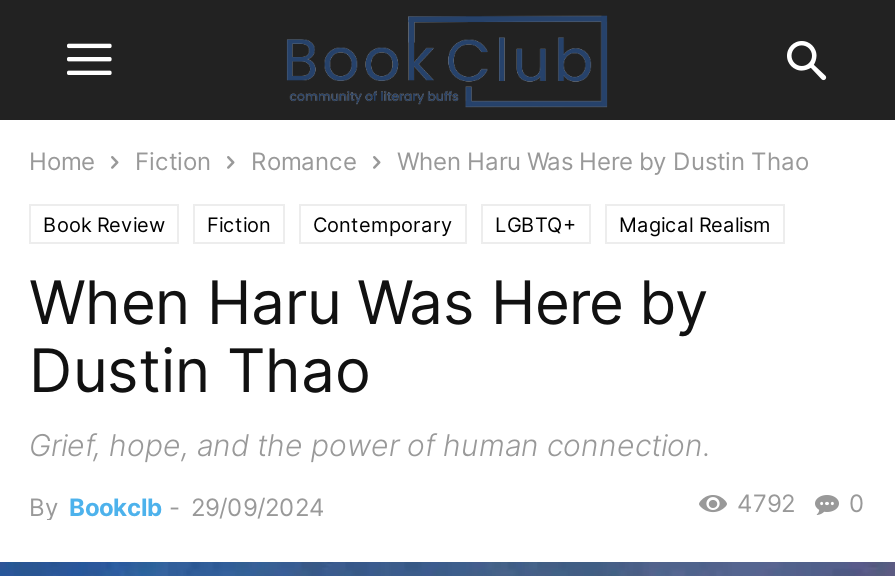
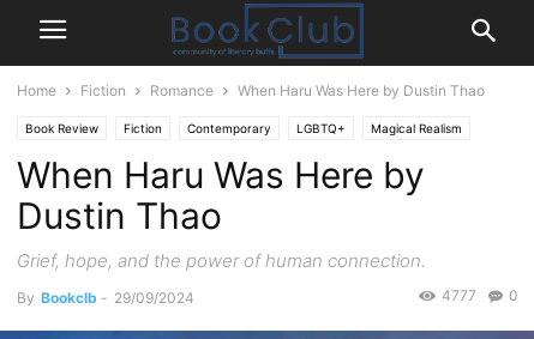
- 4792 0
+ 4777 0
